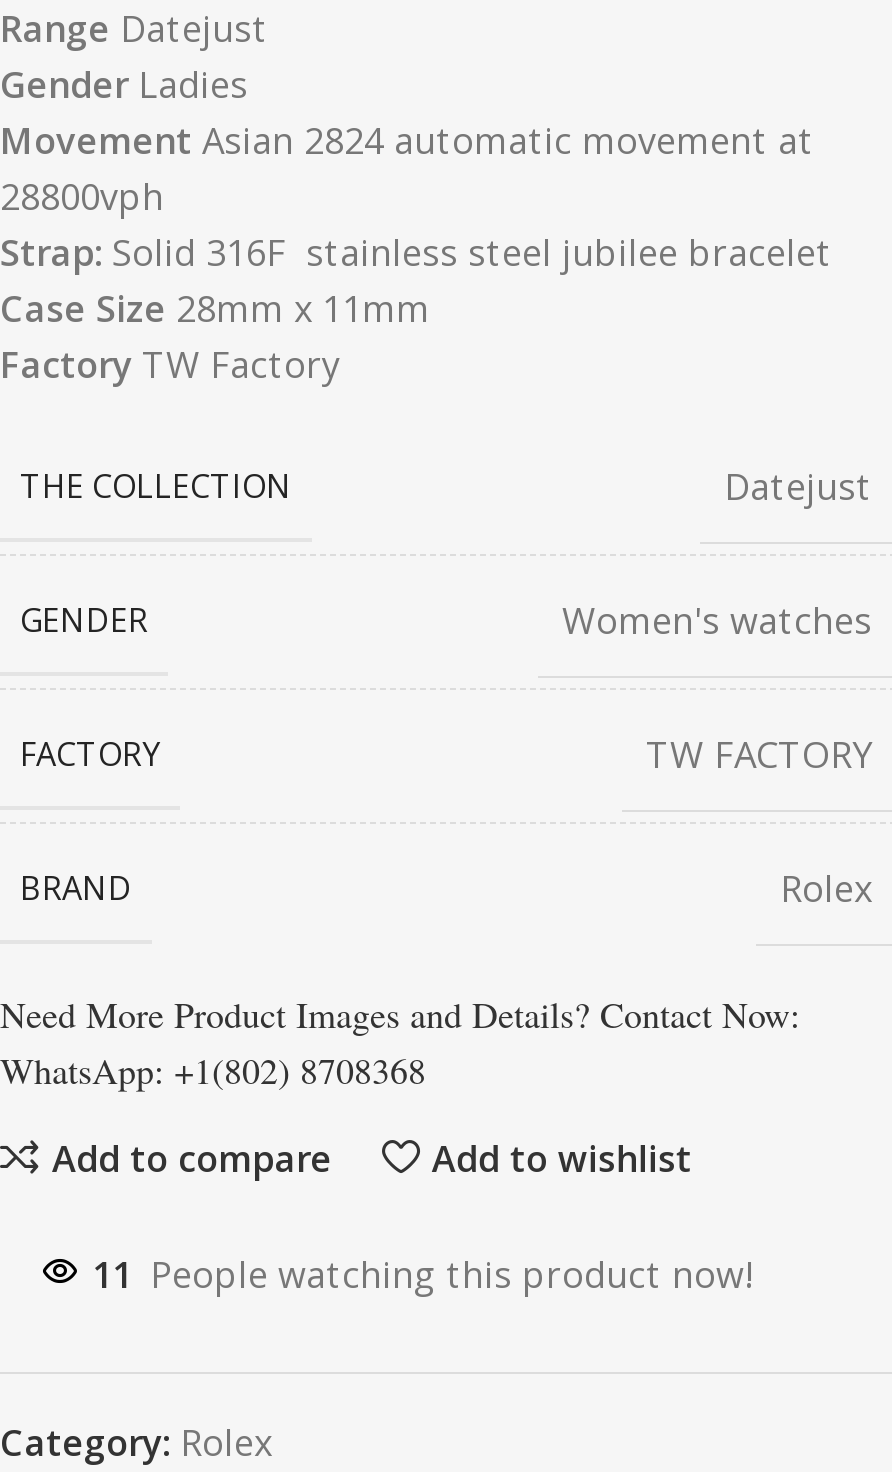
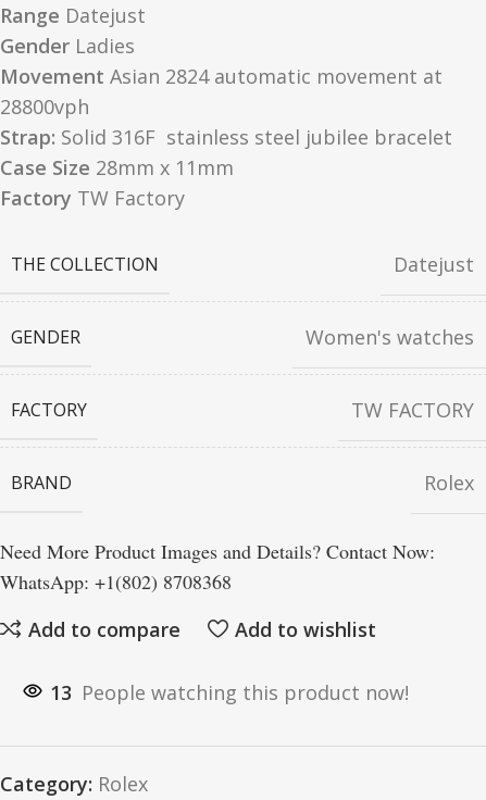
- 11 People watching this product now!
+ 13 People watching this product now!
